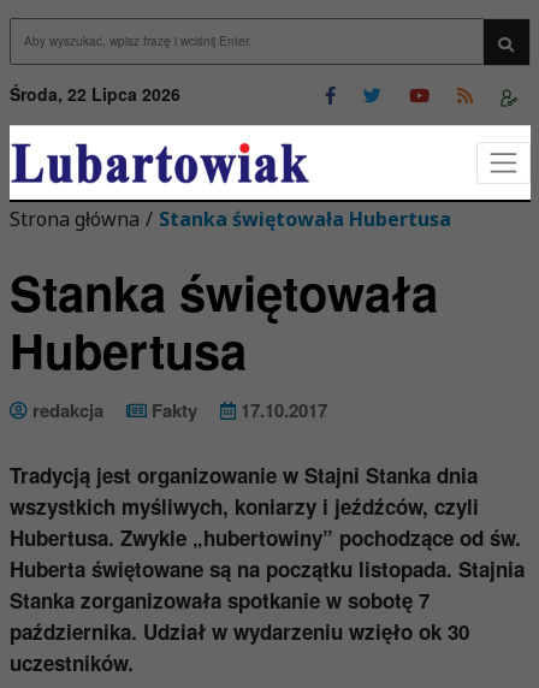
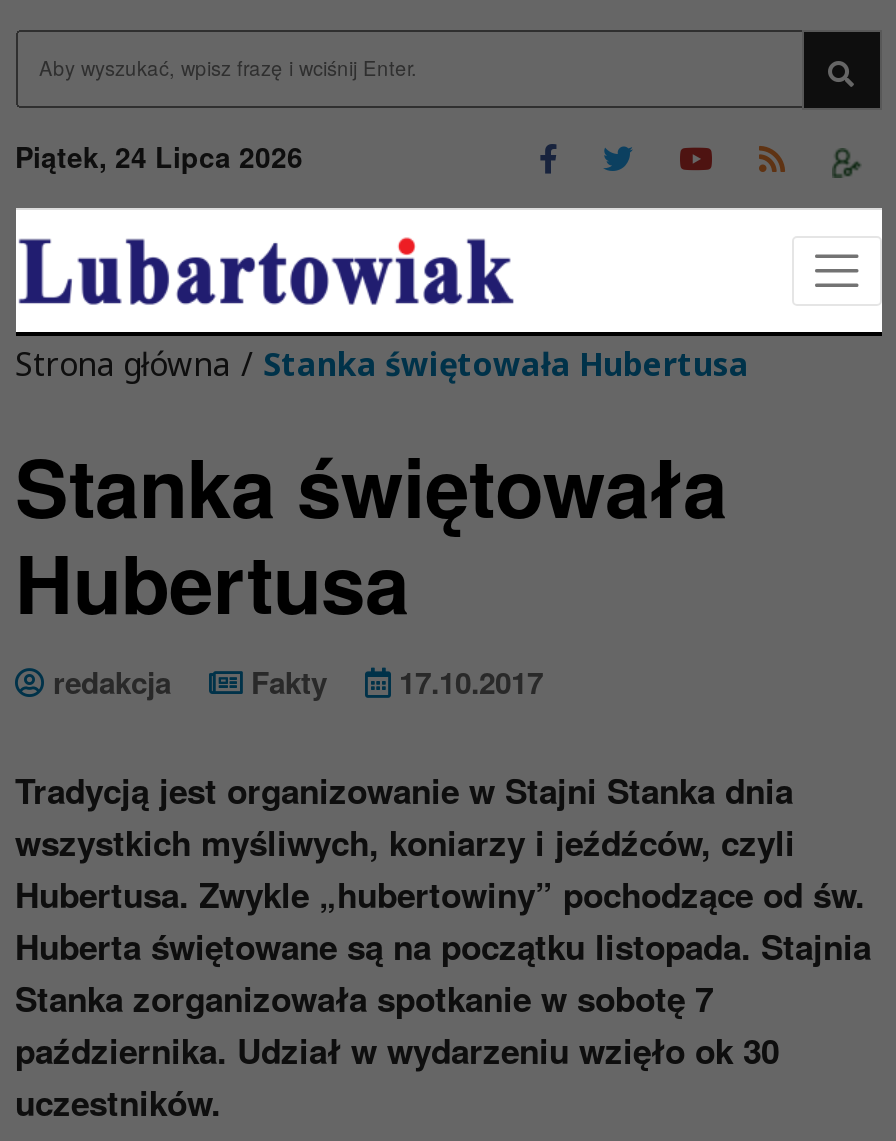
- Środa, 22 Lipca 2026
+ Piątek, 24 Lipca 2026
